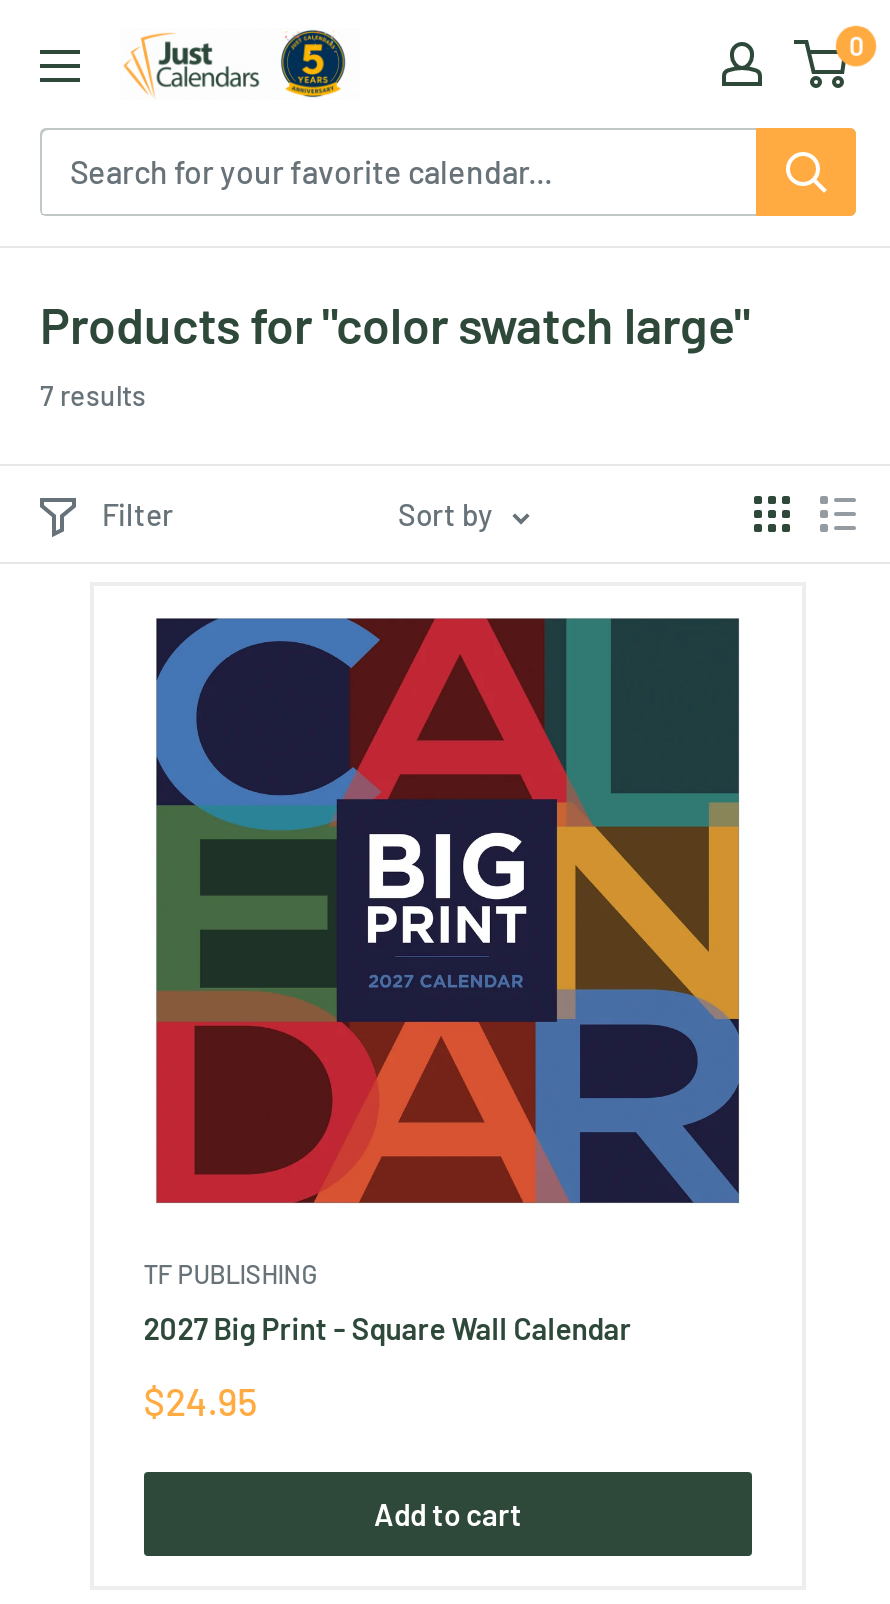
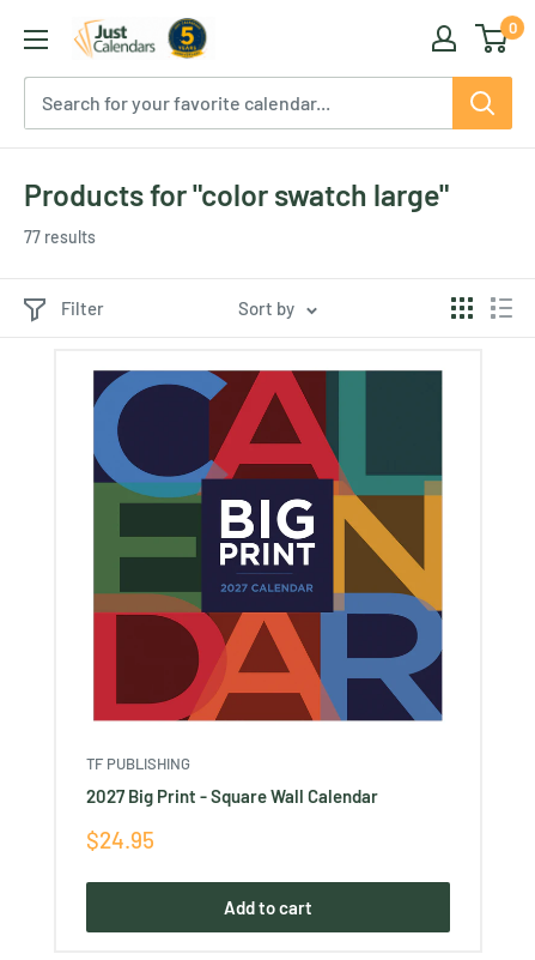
- 7 results
+ 77 results
